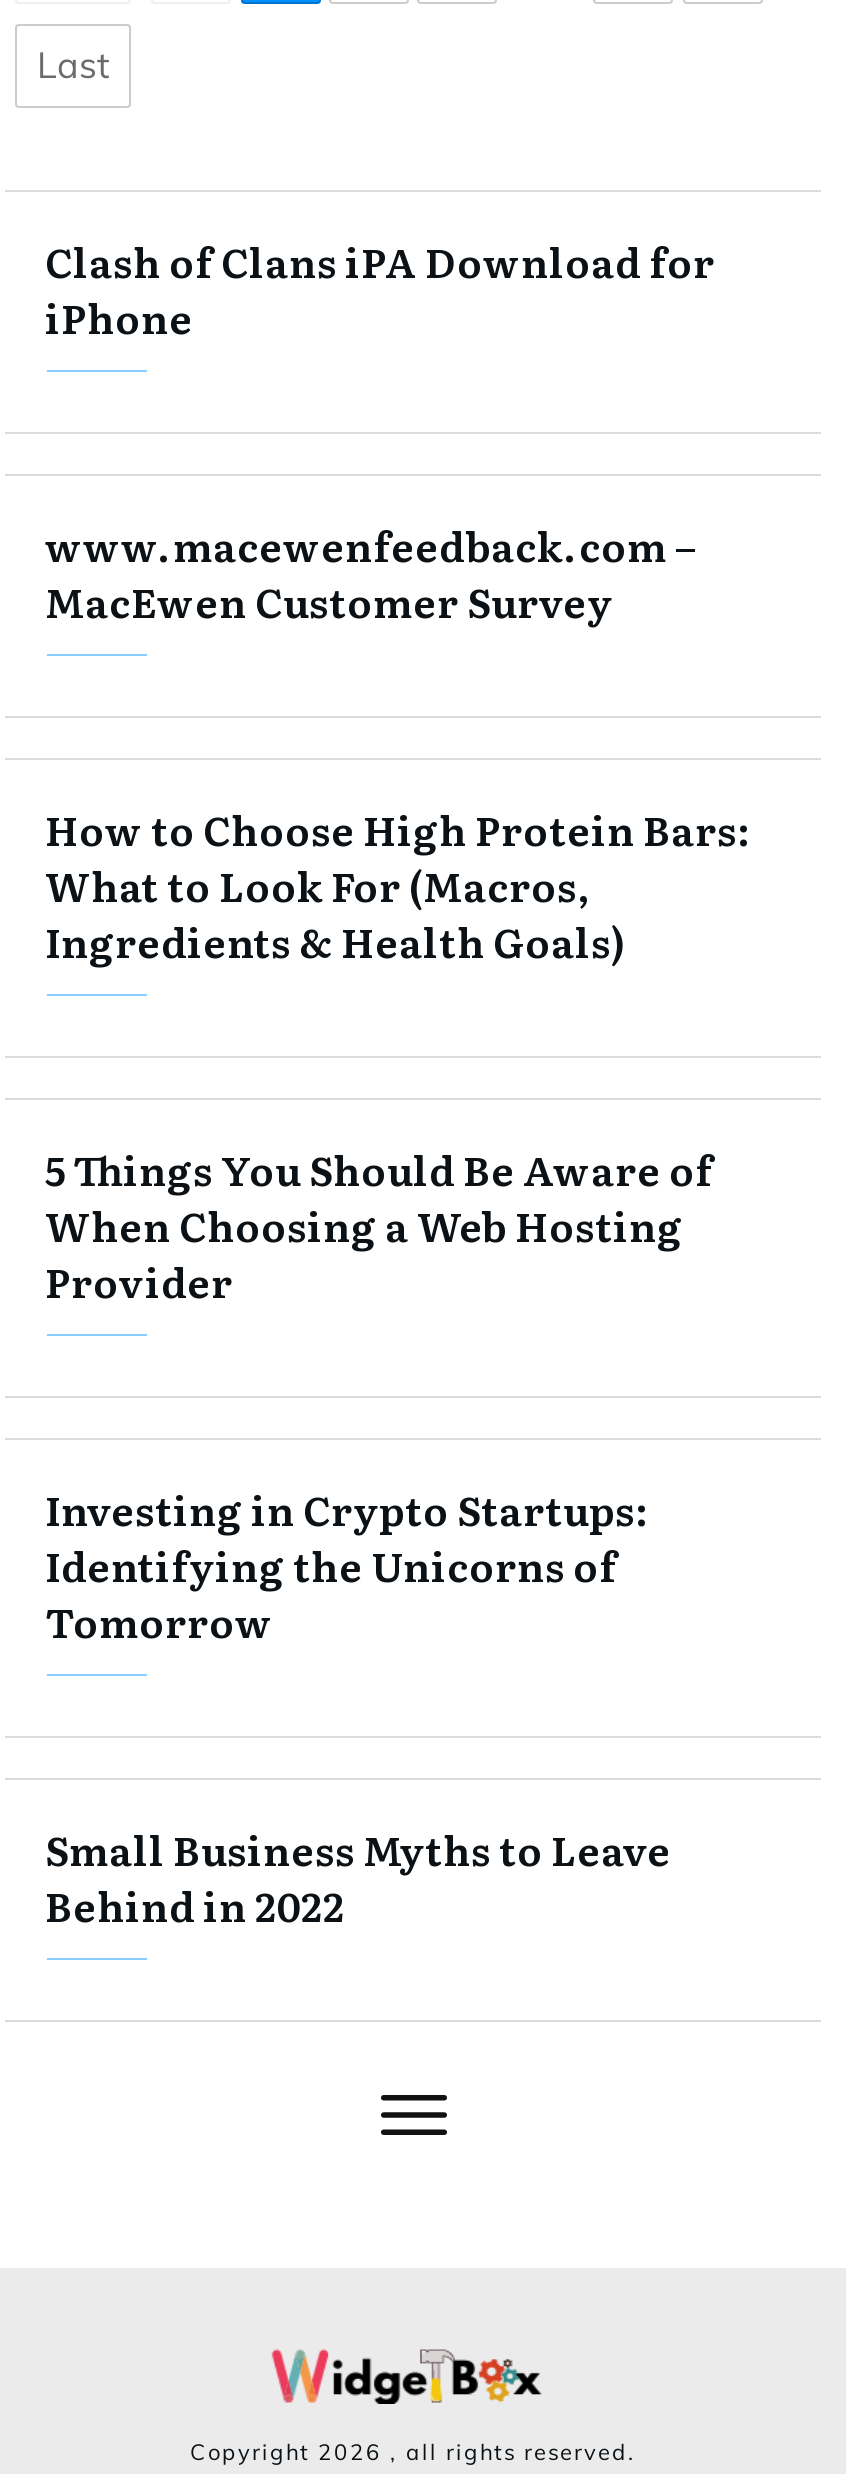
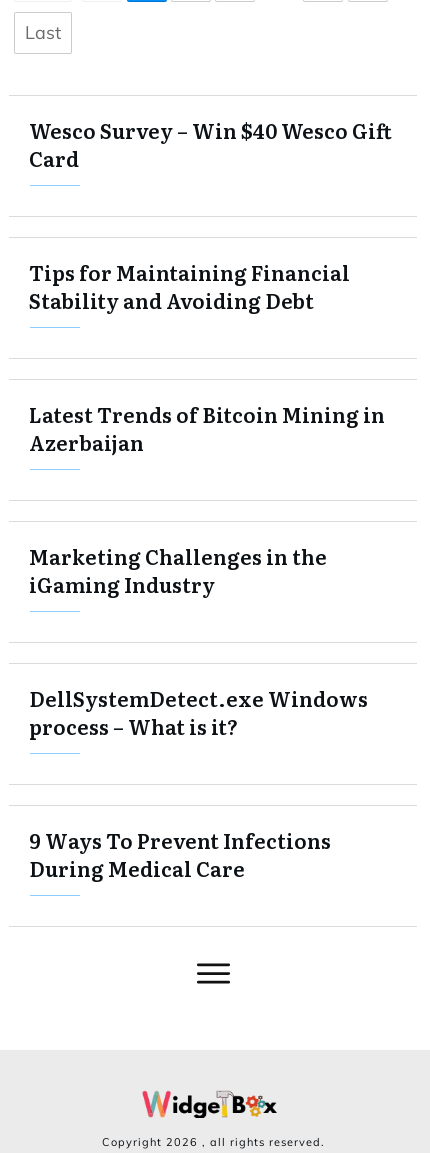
- Clash of Clans iPA Download for
- iPhone
+ Wesco Survey – Win $40 Wesco Gift
+ Card

- www.macewenfeedback.com –
- MacEwen Customer Survey
+ Tips for Maintaining Financial
+ Stability and Avoiding Debt

- How to Choose High Protein Bars:
- What to Look For (Macros,
- Ingredients & Health Goals)
+ Latest Trends of Bitcoin Mining in
+ Azerbaijan

- 5 Things You Should Be Aware of
- When Choosing a Web Hosting
- Provider
+ Marketing Challenges in the
+ iGaming Industry

- Investing in Crypto Startups:
- Identifying the Unicorns of
- Tomorrow
+ DellSystemDetect.exe Windows
+ process – What is it?

- Small Business Myths to Leave
- Behind in 2022
+ 9 Ways To Prevent Infections
+ During Medical Care
